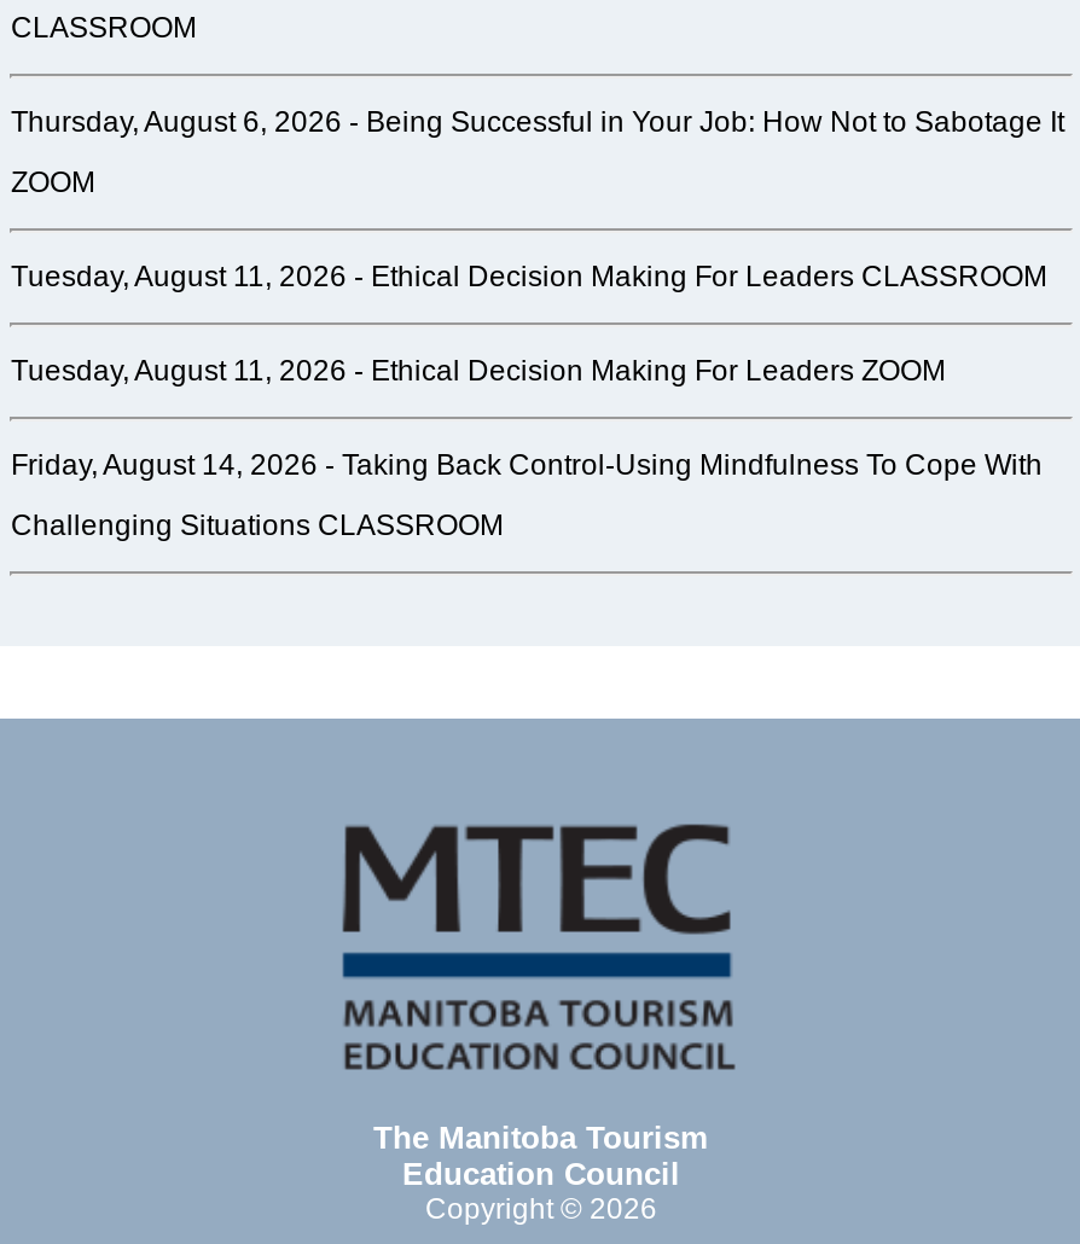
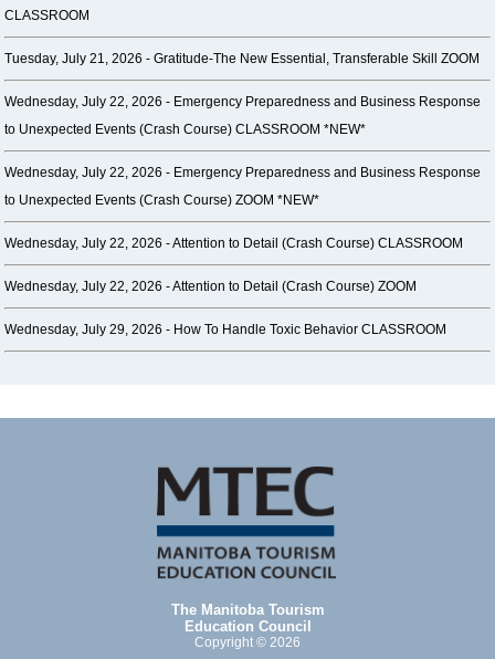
- Thursday, August 6, 2026 - Being Successful in Your Job: How Not to Sabotage It
- ZOOM
- Tuesday, August 11, 2026 - Ethical Decision Making For Leaders CLASSROOM
- Tuesday, August 11, 2026 - Ethical Decision Making For Leaders ZOOM
- Friday, August 14, 2026 - Taking Back Control-Using Mindfulness To Cope With
- Challenging Situations CLASSROOM
+ Tuesday, July 21, 2026 - Gratitude-The New Essential, Transferable Skill ZOOM
+ Wednesday, July 22, 2026 - Emergency Preparedness and Business Response
+ to Unexpected Events (Crash Course) CLASSROOM *NEW*
+ Wednesday, July 22, 2026 - Emergency Preparedness and Business Response
+ to Unexpected Events (Crash Course) ZOOM *NEW*
+ Wednesday, July 22, 2026 -Attention to Detail (Crash Course) CLASSROOM
+ Wednesday, July 22, 2026 -Attention to Detail (Crash Course) ZOOM
+ Wednesday, July 29, 2026 - How To Handle Toxic Behavior CLASSROOM
